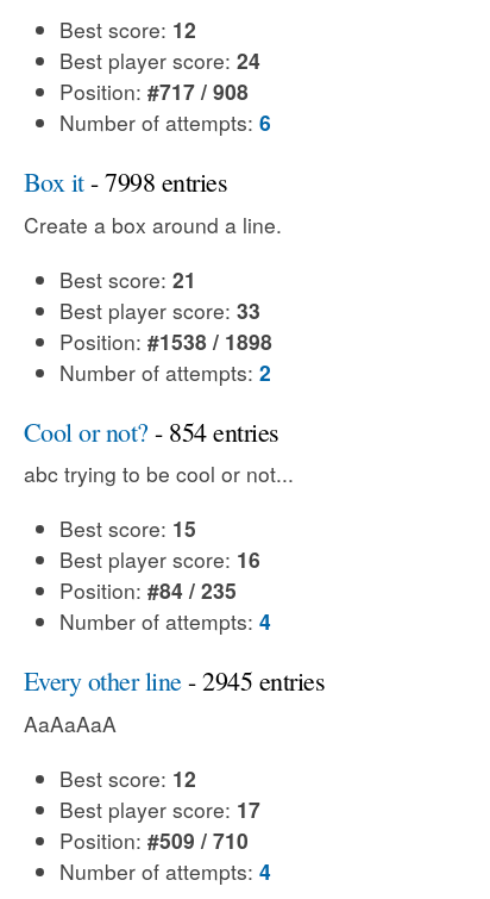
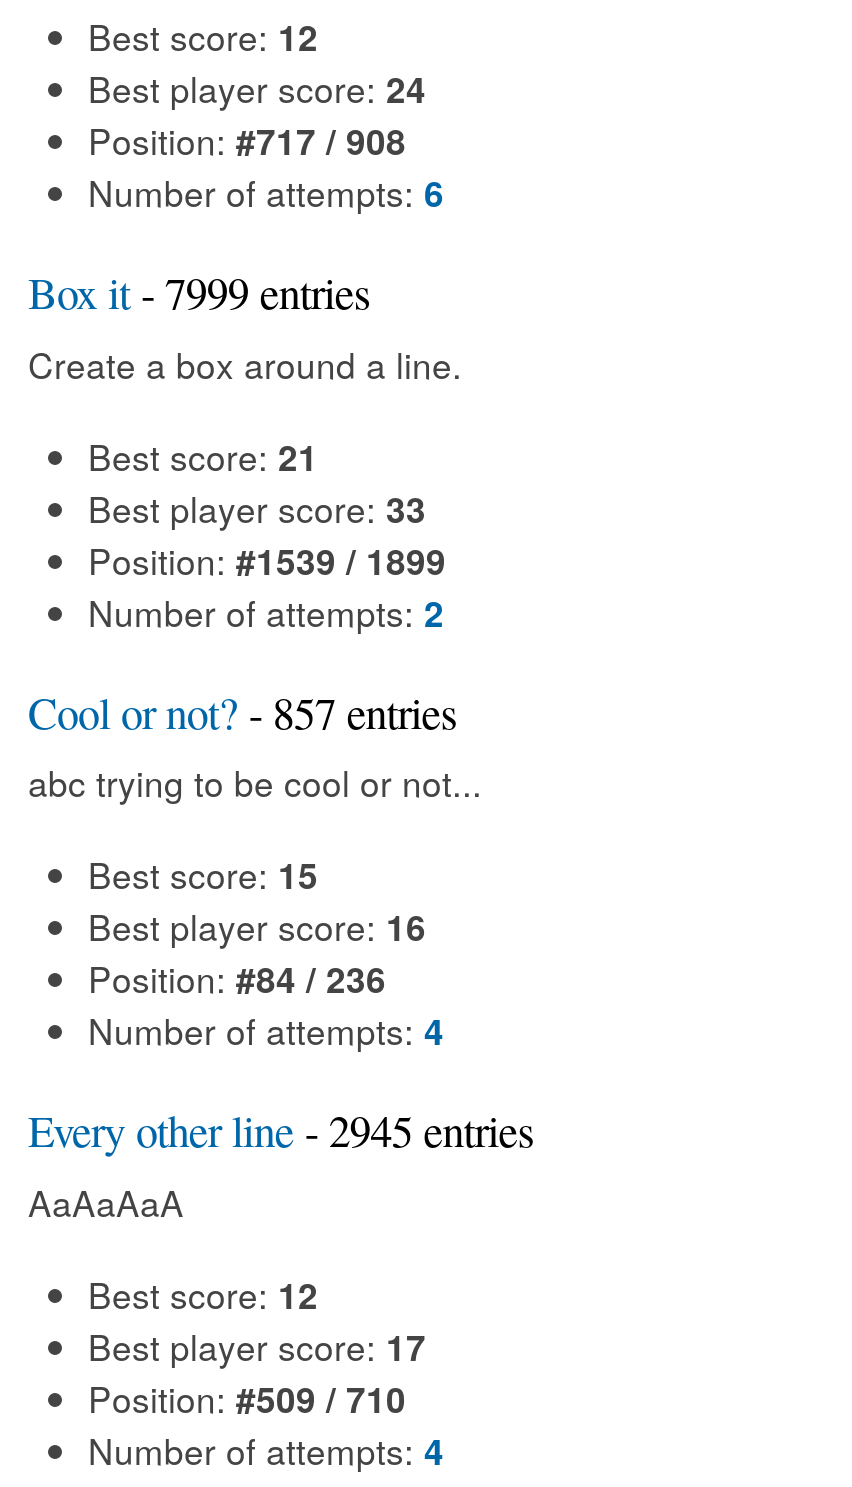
- Box it - 7998 entries
+ Box it - 7999 entries

- Position: #1538 / 1898
+ Position: #1539 / 1899

- Cool or not? - 854 entries
+ Cool or not? - 857 entries

- Position: #84 / 235
+ Position: #84 / 236
